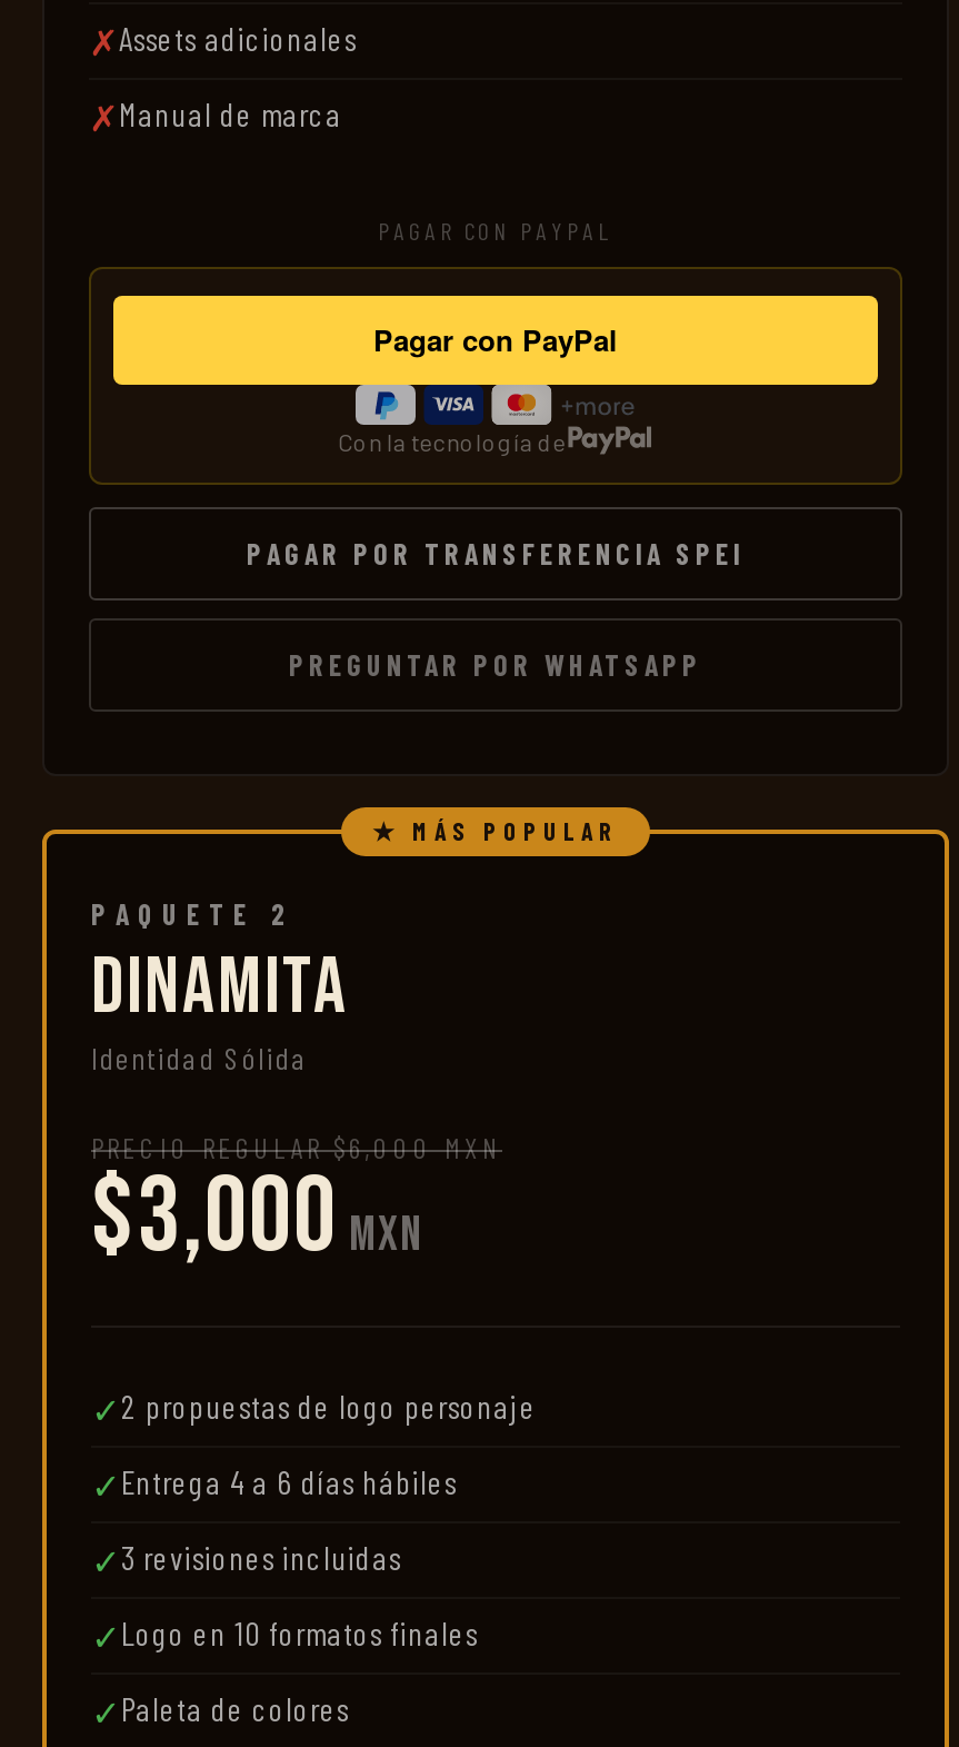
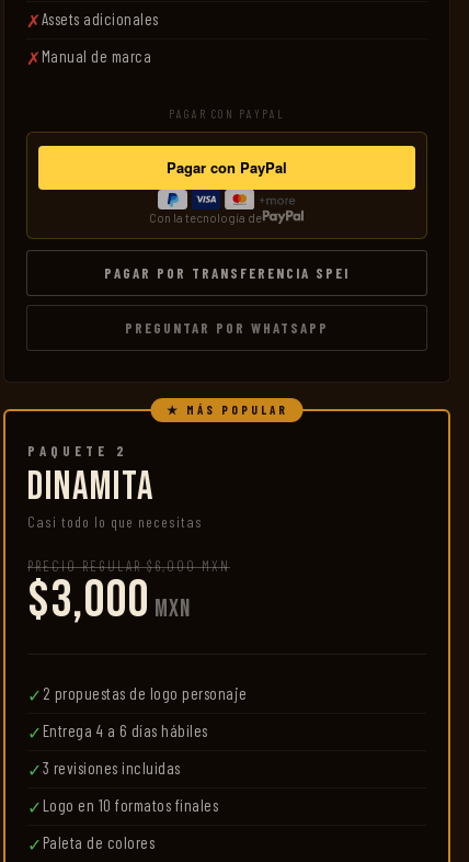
- Identidad Sólida
+ Casi todo lo que necesitas
